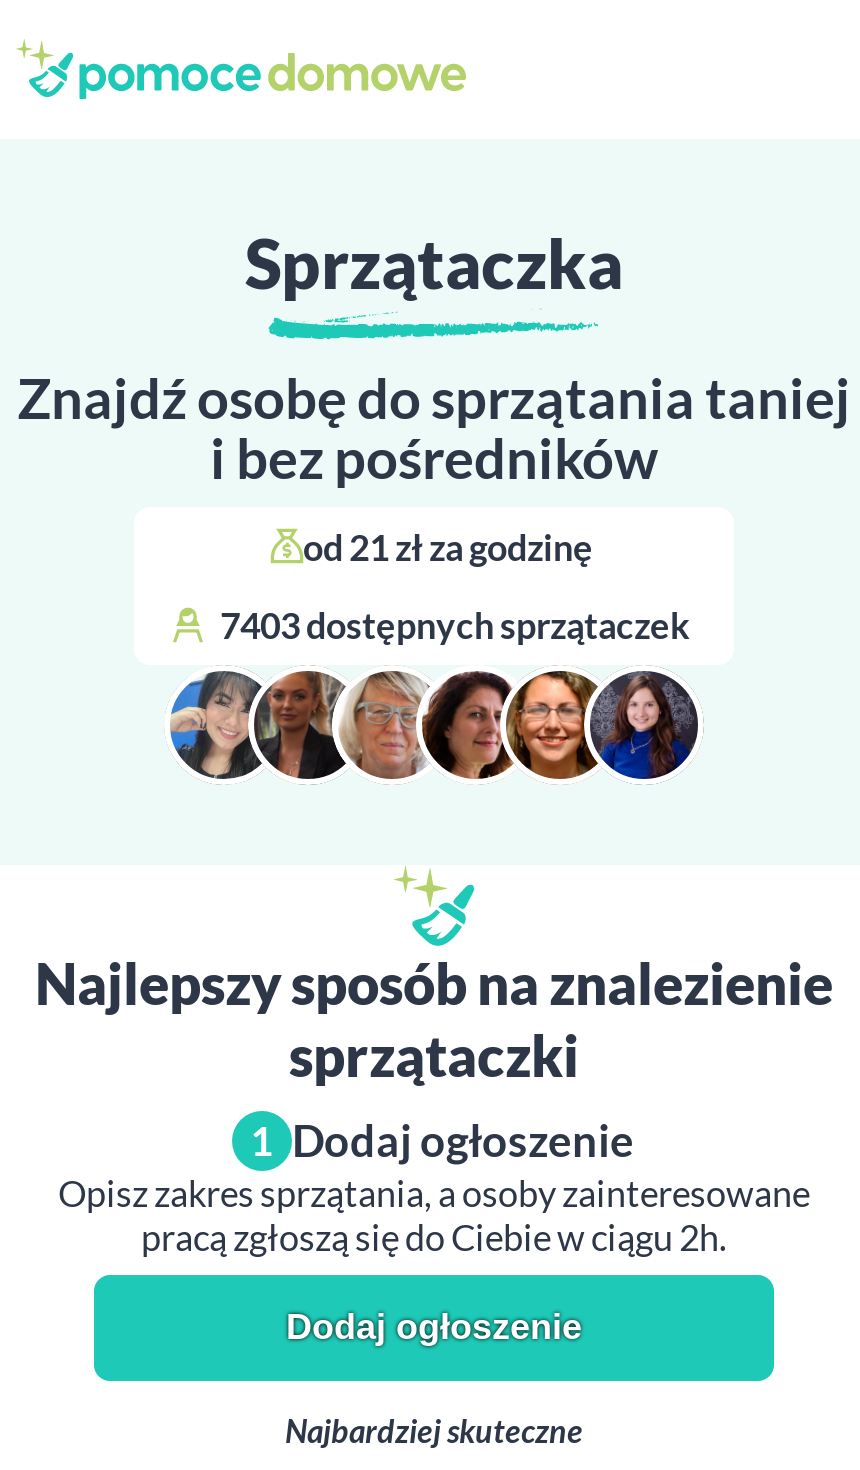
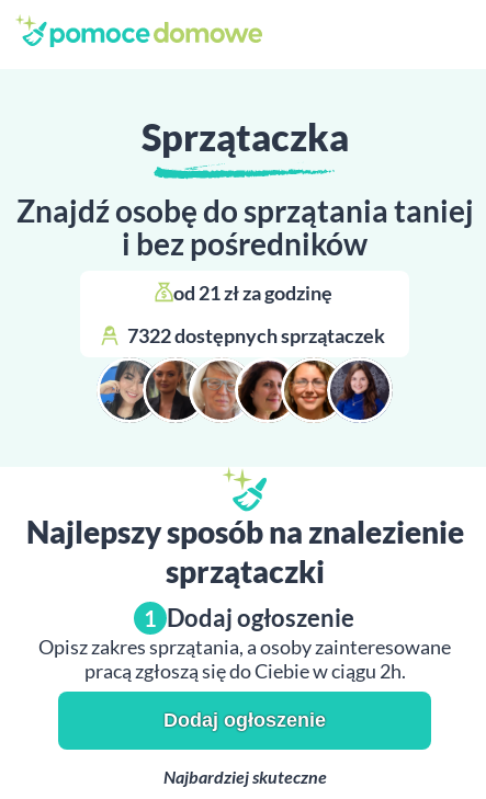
- 7403 dostępnych sprzątaczek
+ 7322 dostępnych sprzątaczek
